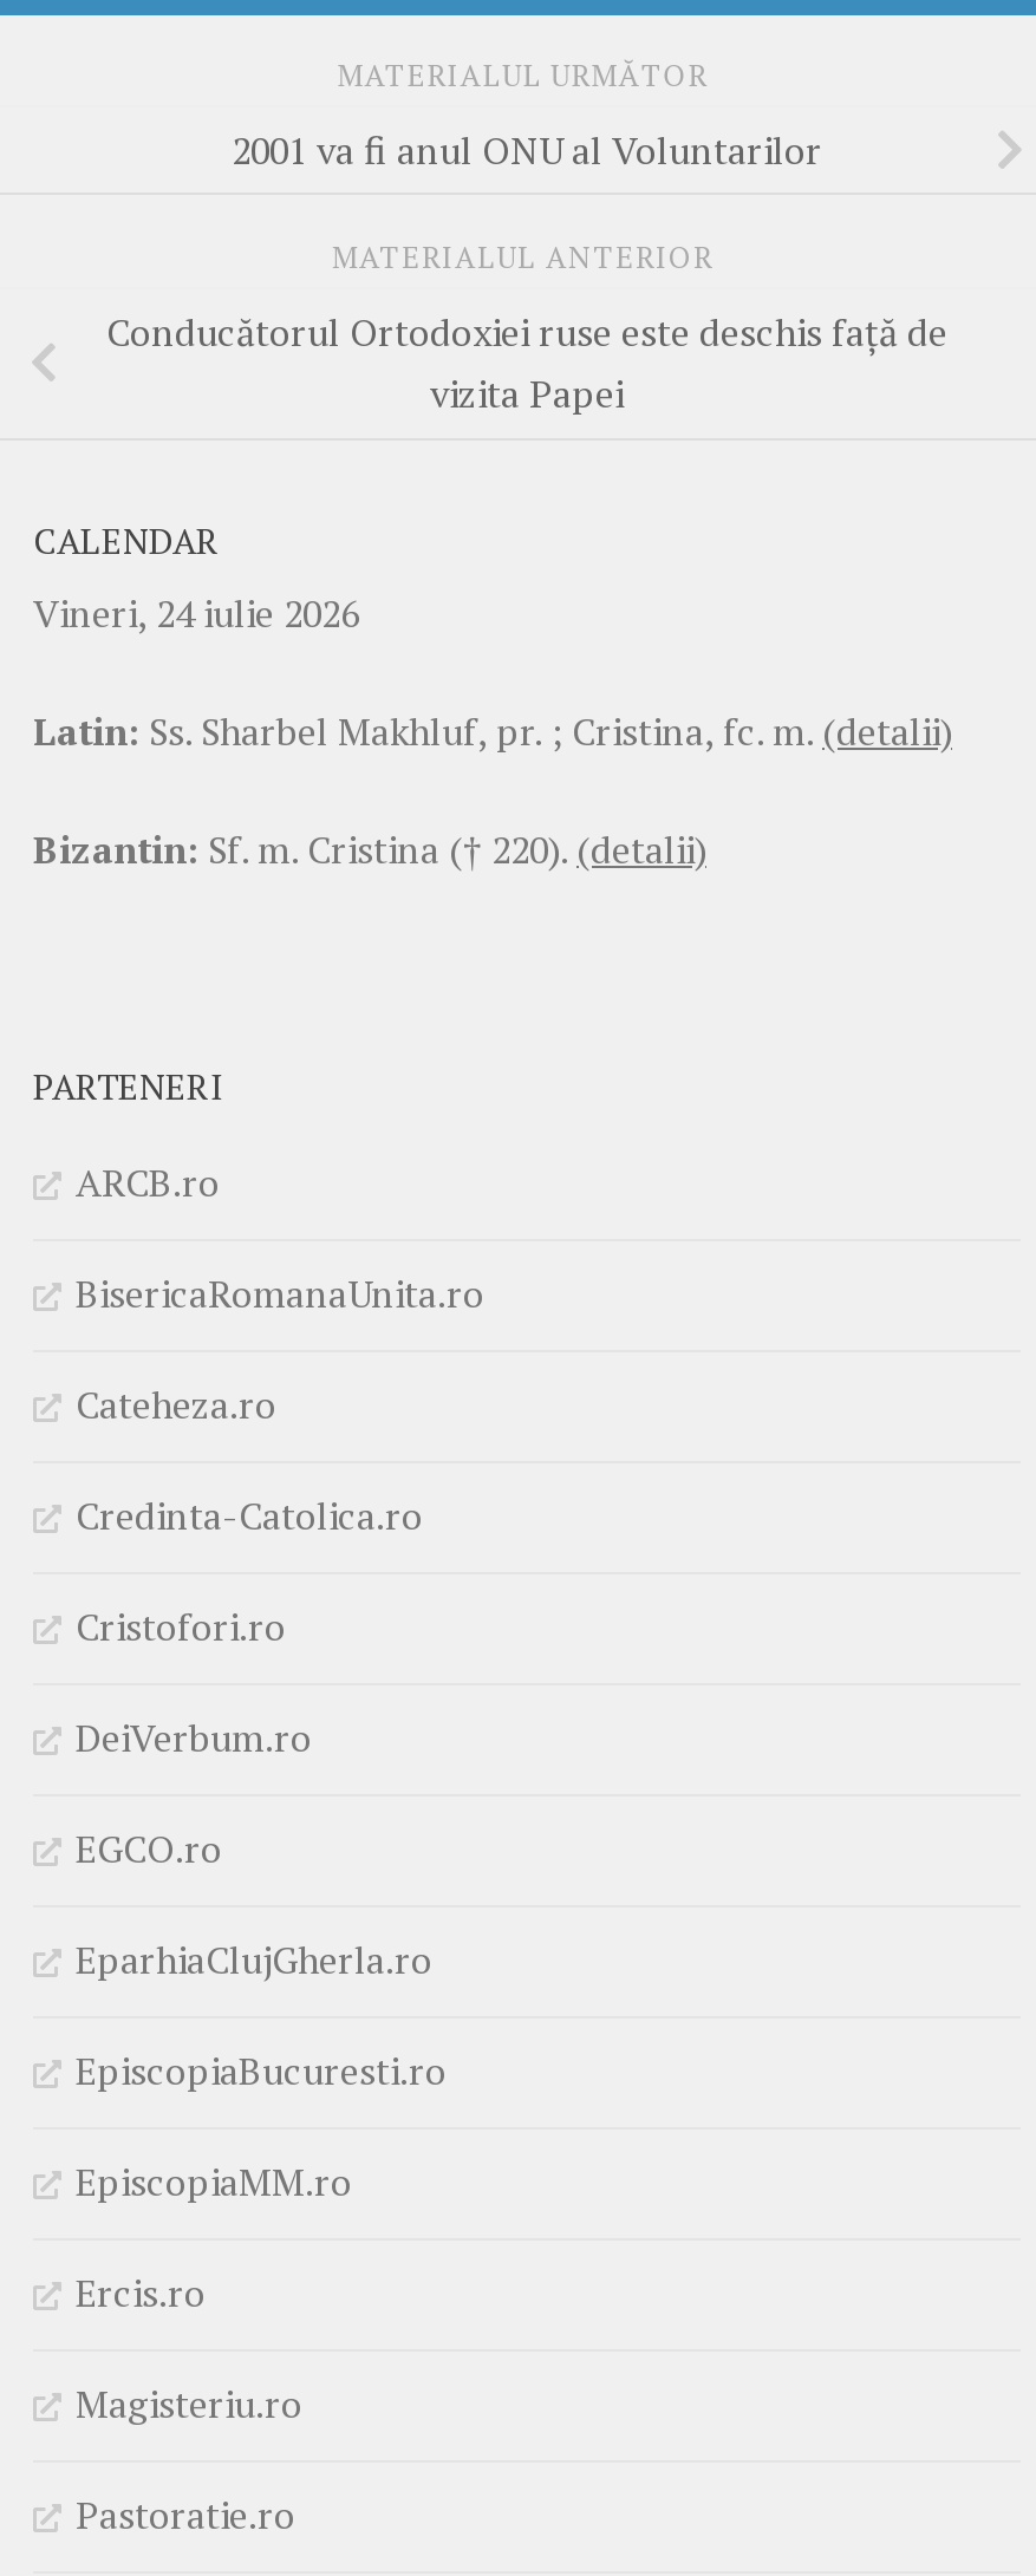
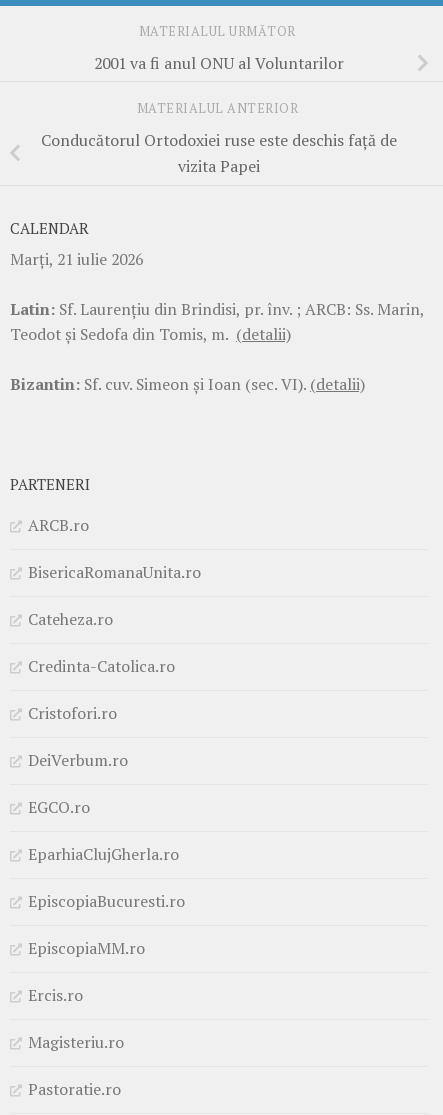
- Vineri, 24 iulie 2026
+ Marţi, 21 iulie 2026

- Latin: Ss. Sharbel Makhluf, pr. ; Cristina, fc. m. (detalii)
+ Latin: Sf. Laurenţiu din Brindisi, pr. înv. ; ARCB: Ss. Marin,
+ Teodot şi Sedofa din Tomis, m. (detalii)

- Bizantin: Sf. m. Cristina († 220). (detalii)
+ Bizantin: Sf. cuv. Simeon şi Ioan (sec. VI). (detalii)
